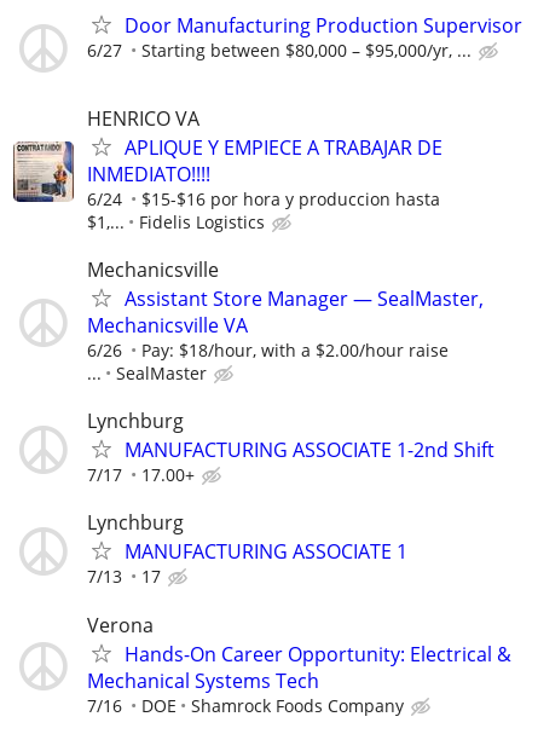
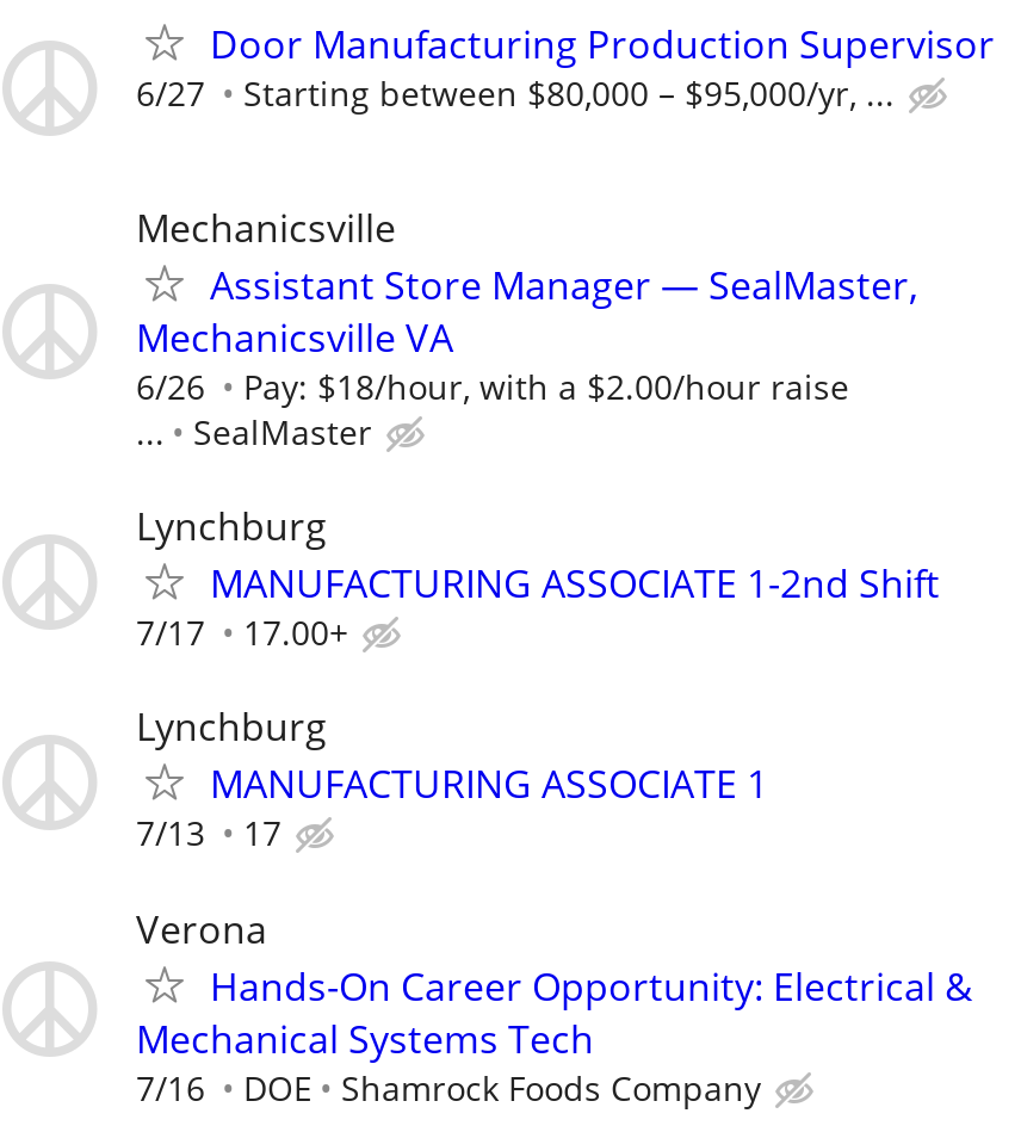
- [image]
- HENRICO VA
- APLIQUE Y EMPIECE A TRABAJAR DE
- INMEDIATO!!!!
- 6/24
- $15-$16 por hora y produccion hasta
- $1,...
- Fidelis Logistics
